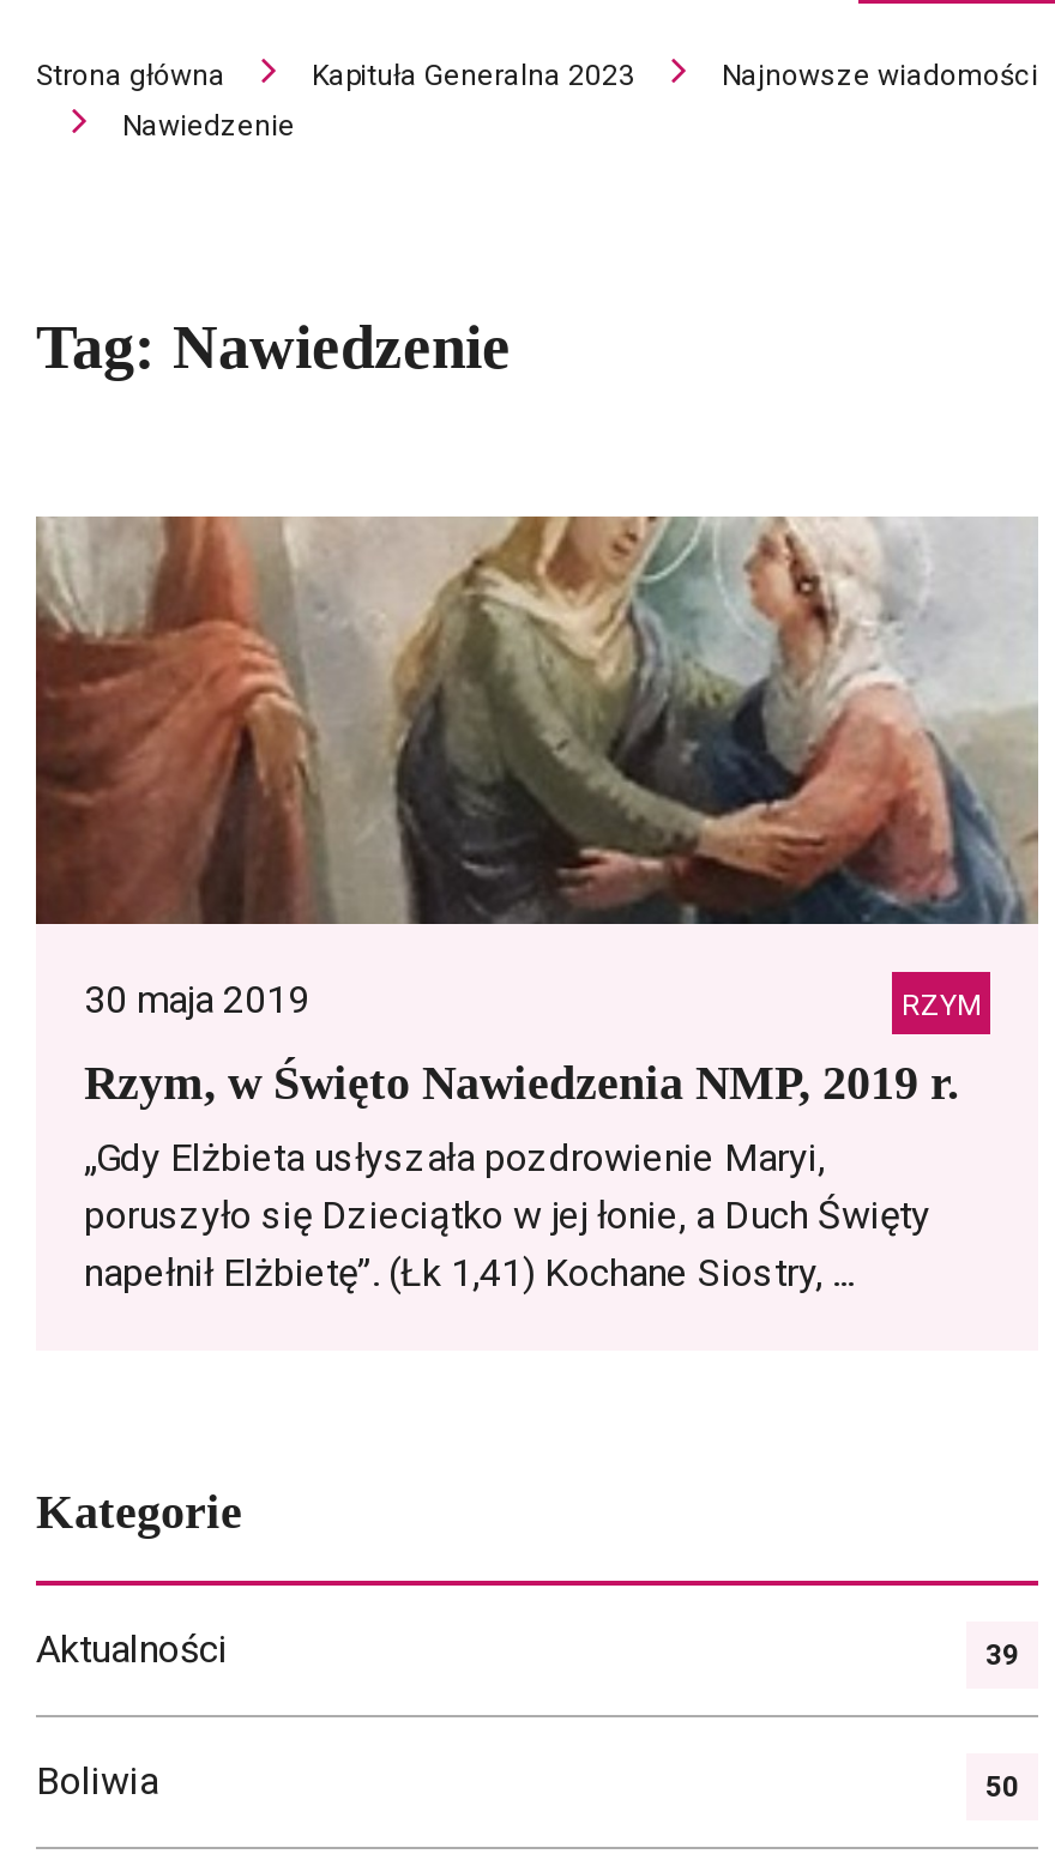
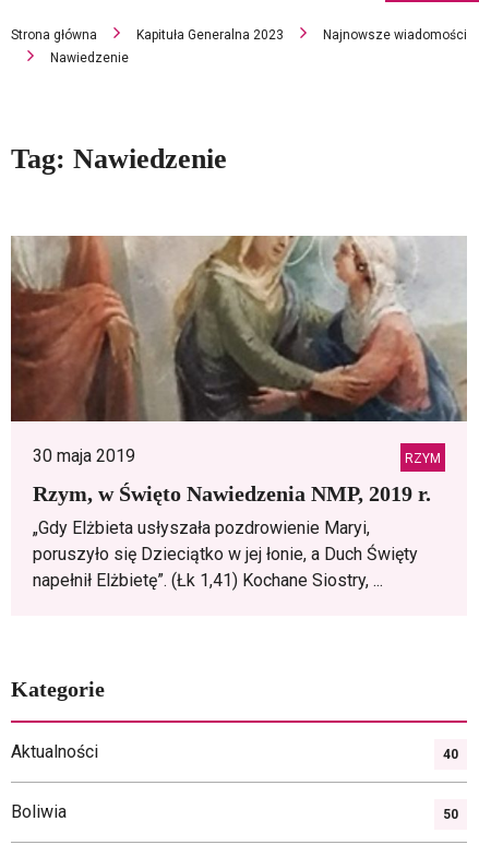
- 39
+ 40
